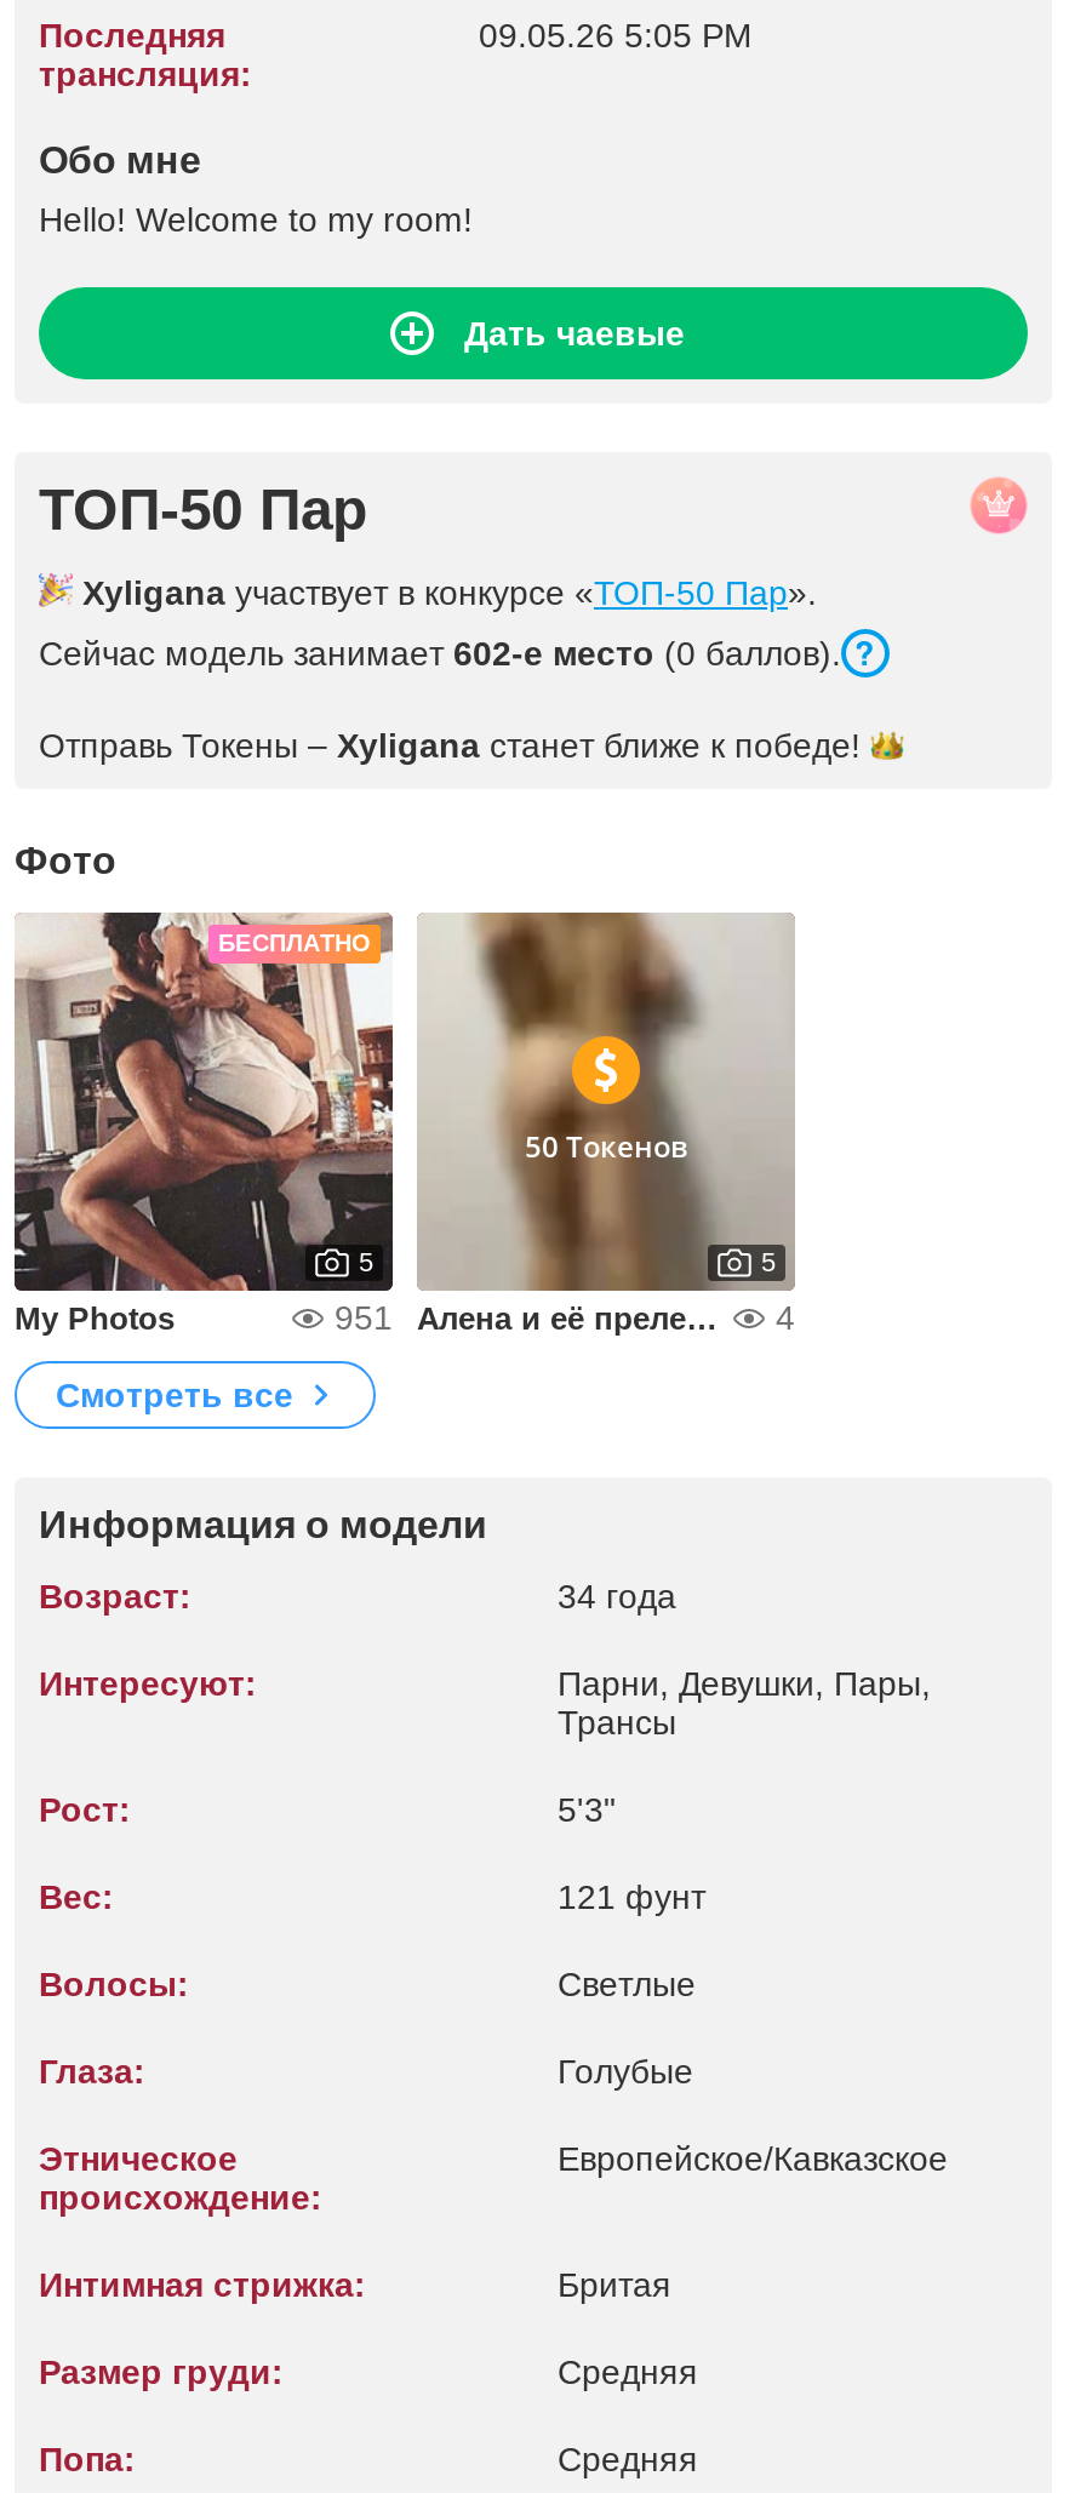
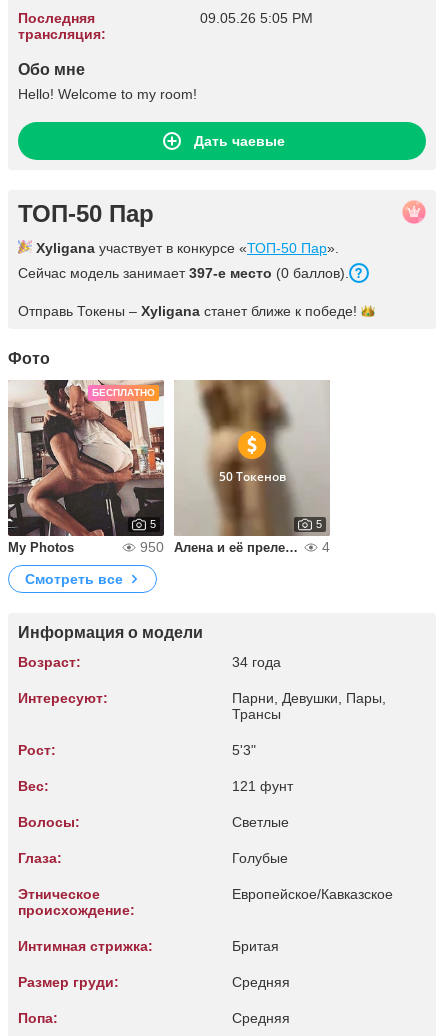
- Сейчас модель занимает 602-е место (0 баллов).
+ Сейчас модель занимает 397-е место (0 баллов).

- 951
+ 950
